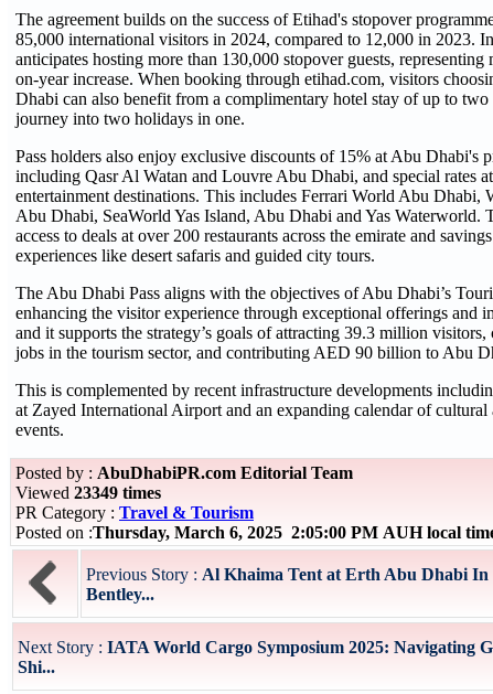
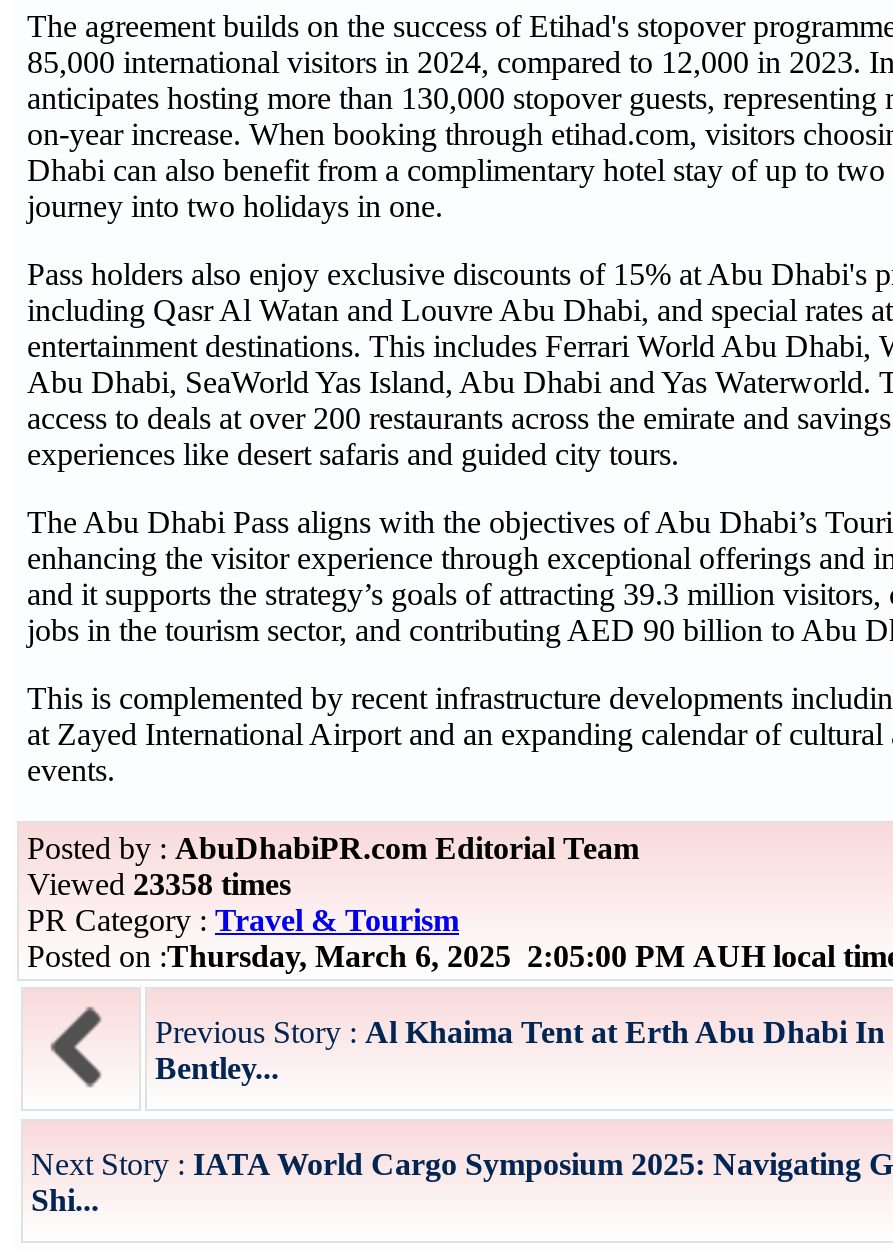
- Viewed 23349 times
+ Viewed 23358 times
